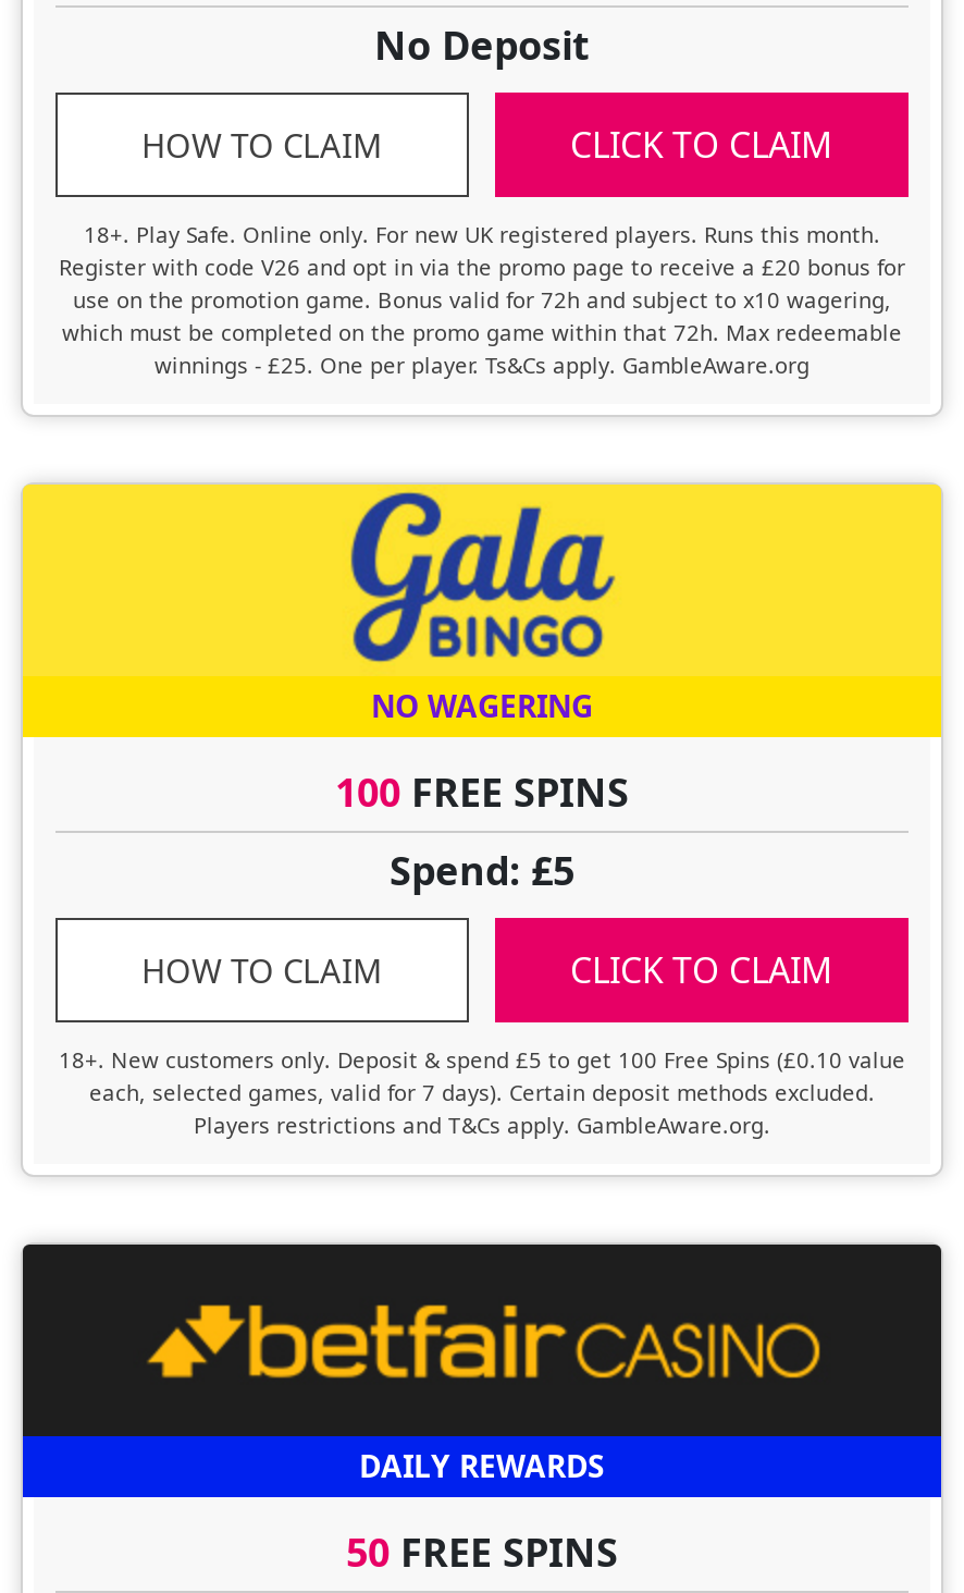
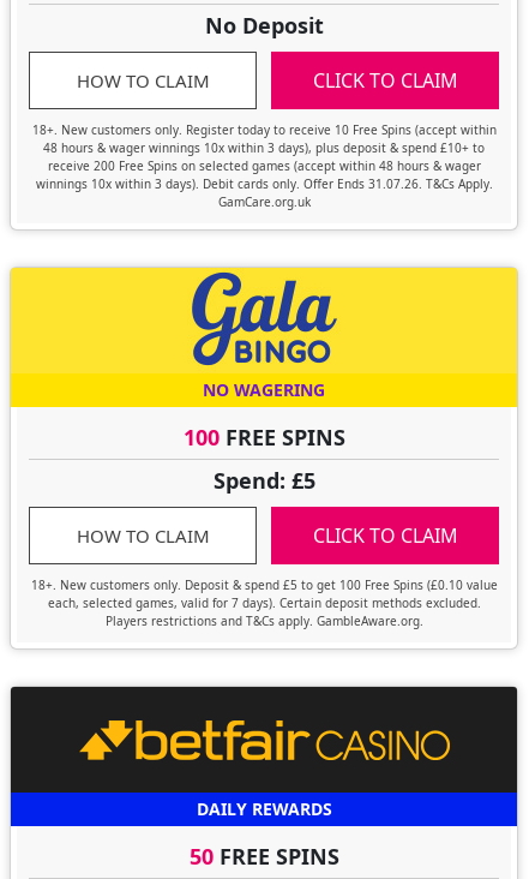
- 18+. Play Safe. Online only. For new UK registered players. Runs this month.
- Register with code V26 and opt in via the promo page to receive a £20 bonus for
- use on the promotion game. Bonus valid for 72h and subject to x10 wagering,
- which must be completed on the promo game within that 72h. Max redeemable
- winnings - £25. One per player. Ts&Cs apply. GambleAware.org
+ 18+. New customers only. Register today to receive 10 Free Spins (accept within
+ 48 hours & wager winnings 10x within 3 days), plus deposit & spend £10+ to
+ receive 200 Free Spins on selected games (accept within 48 hours & wager
+ winnings 10x within 3 days). Debit cards only. Offer Ends 31.07.26. T&Cs Apply.
+ GamCare.org.uk
